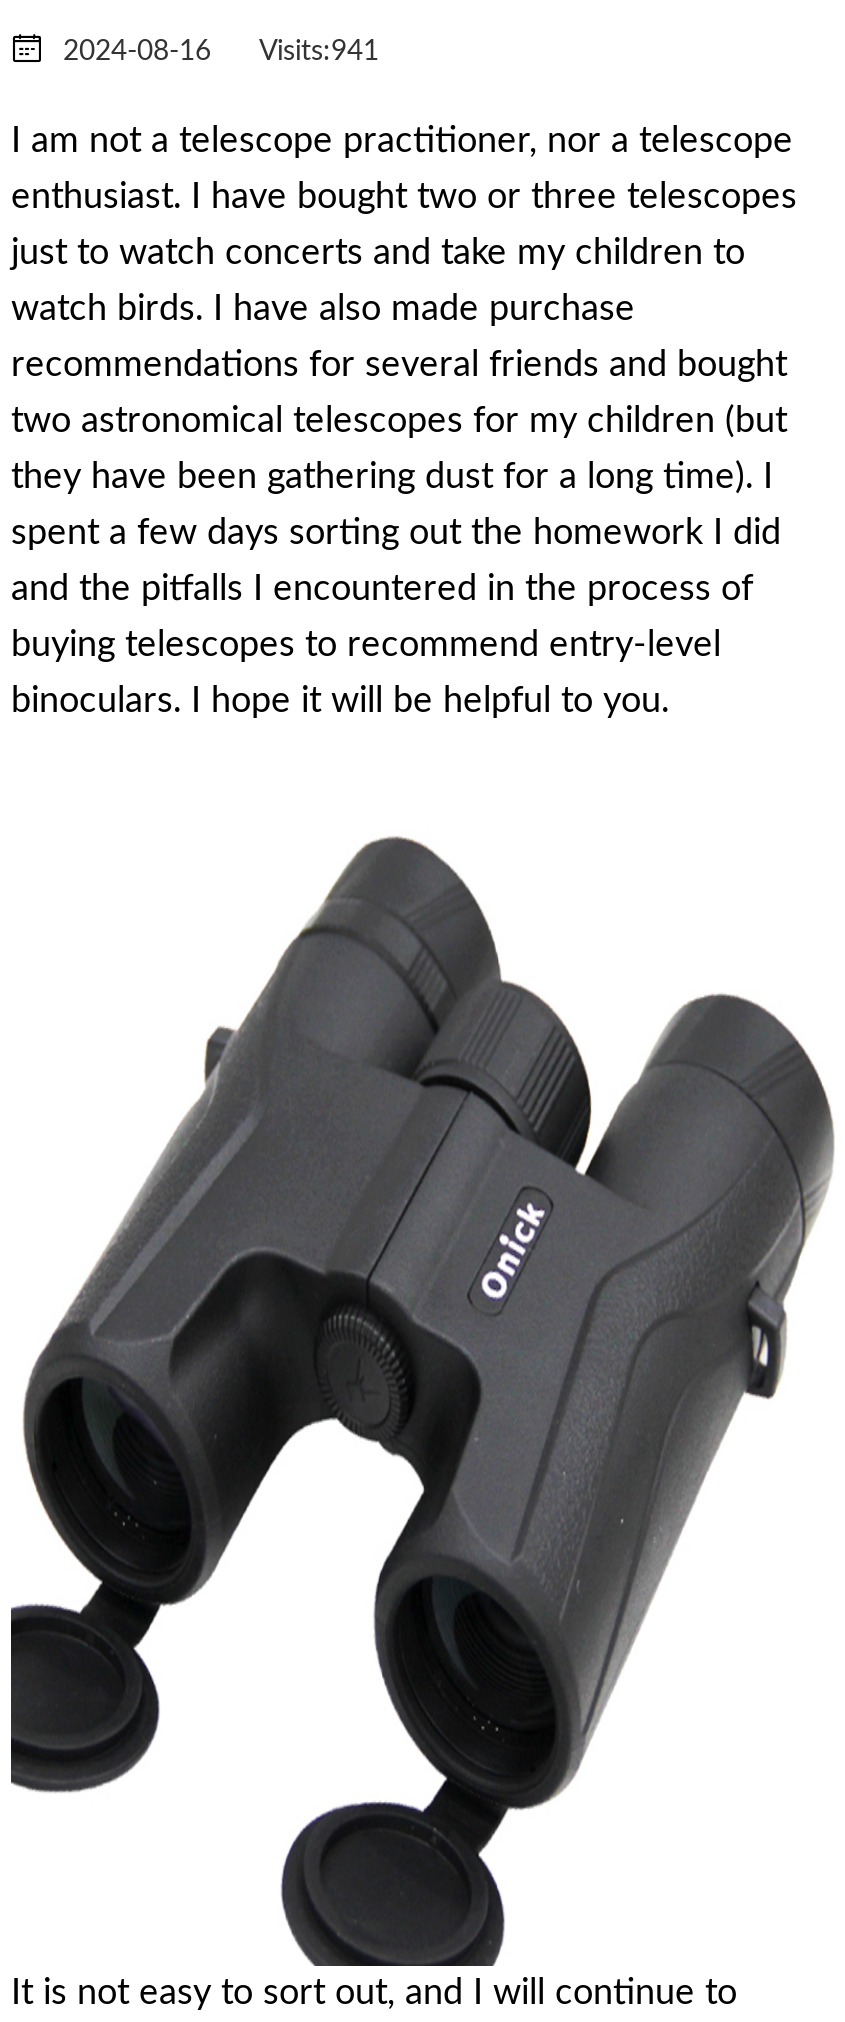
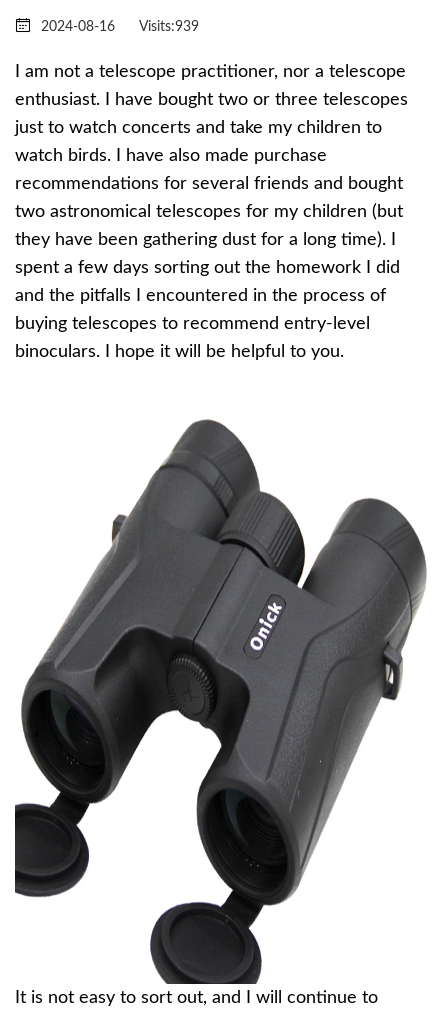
- 2024-08-16 Visits:941
+ 2024-08-16 Visits:939
